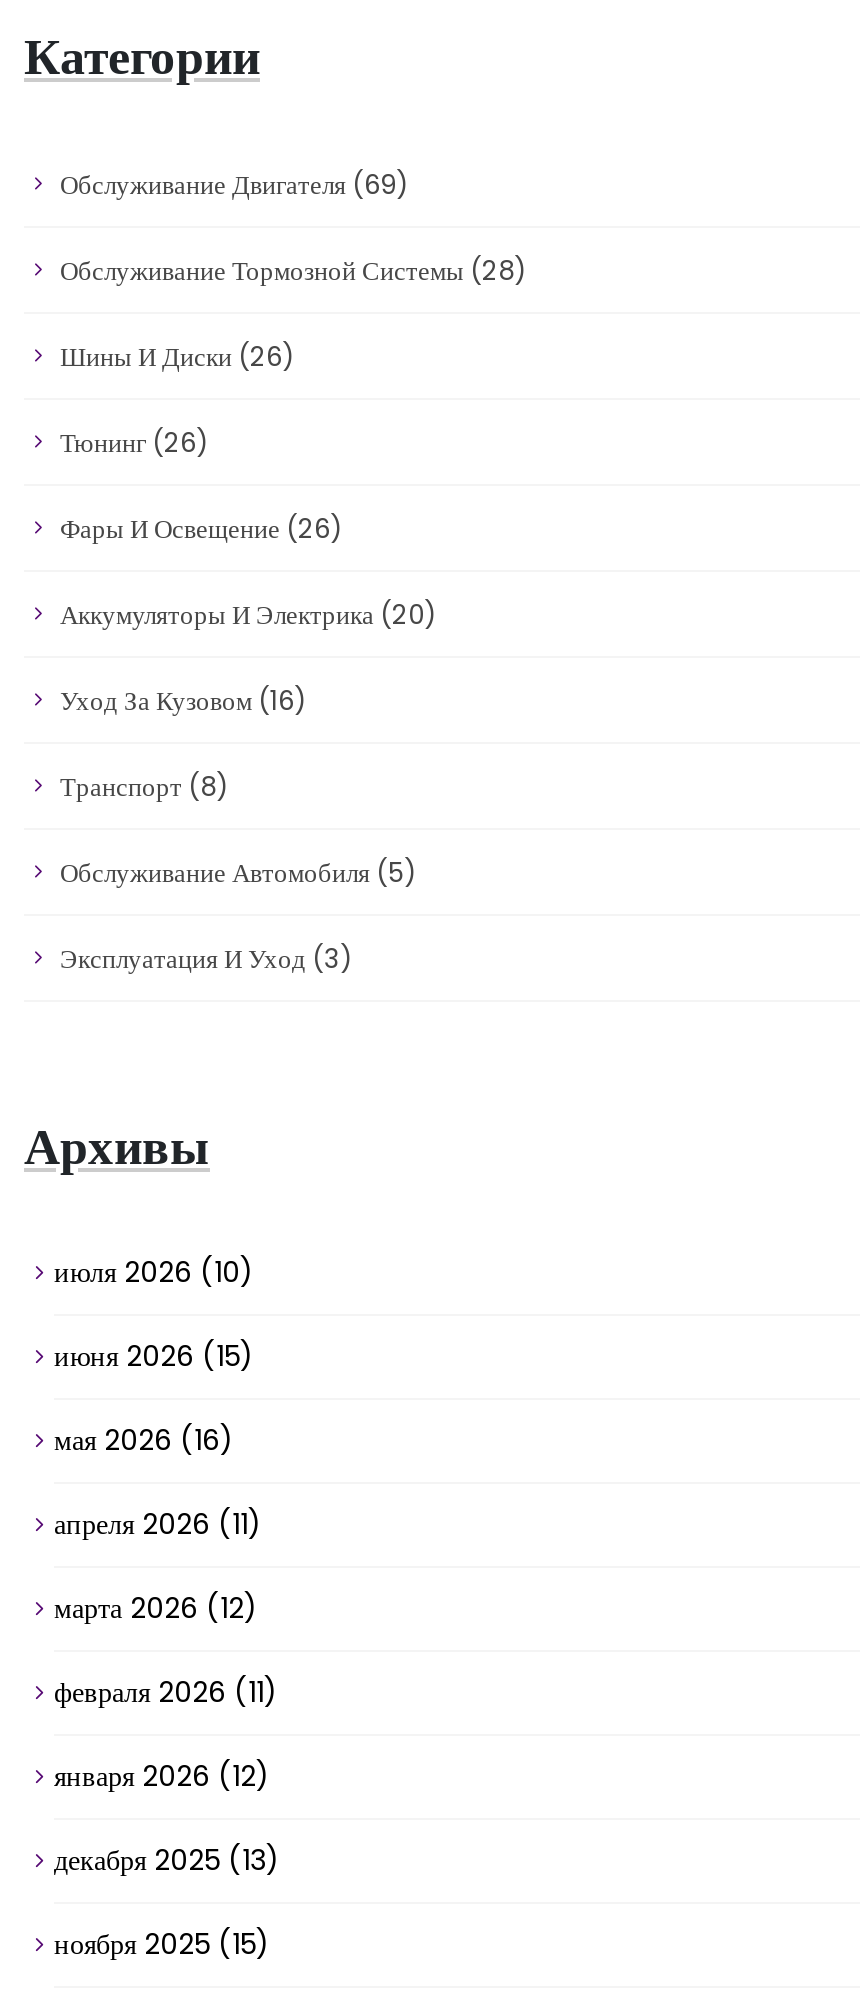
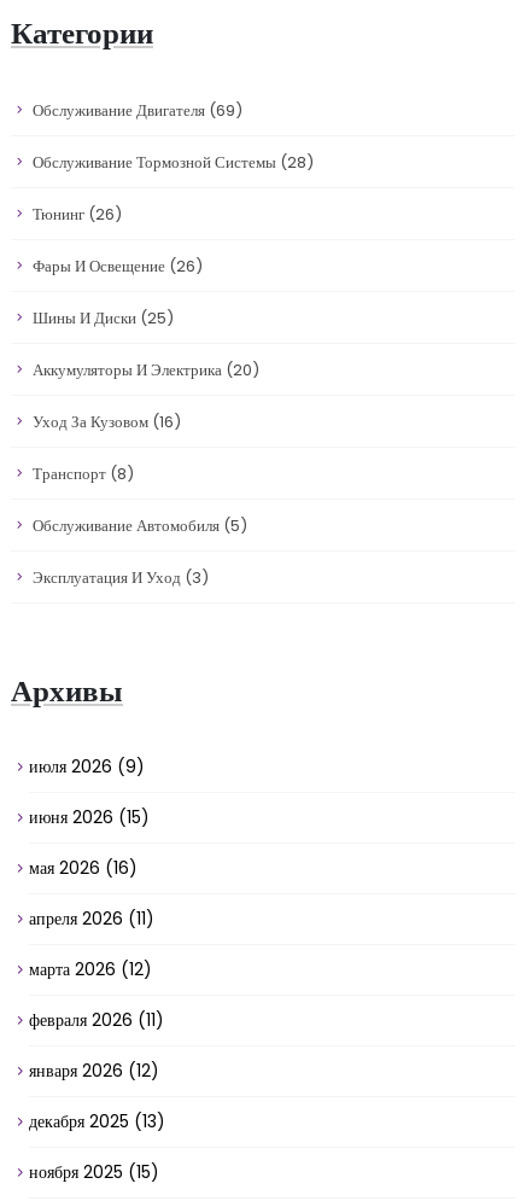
- Шины И Диски (26)

moved up: Тюнинг (26) | Фары И Освещение (26)

+ Шины И Диски (25)

- июля 2026 (10)
+ июля 2026 (9)
